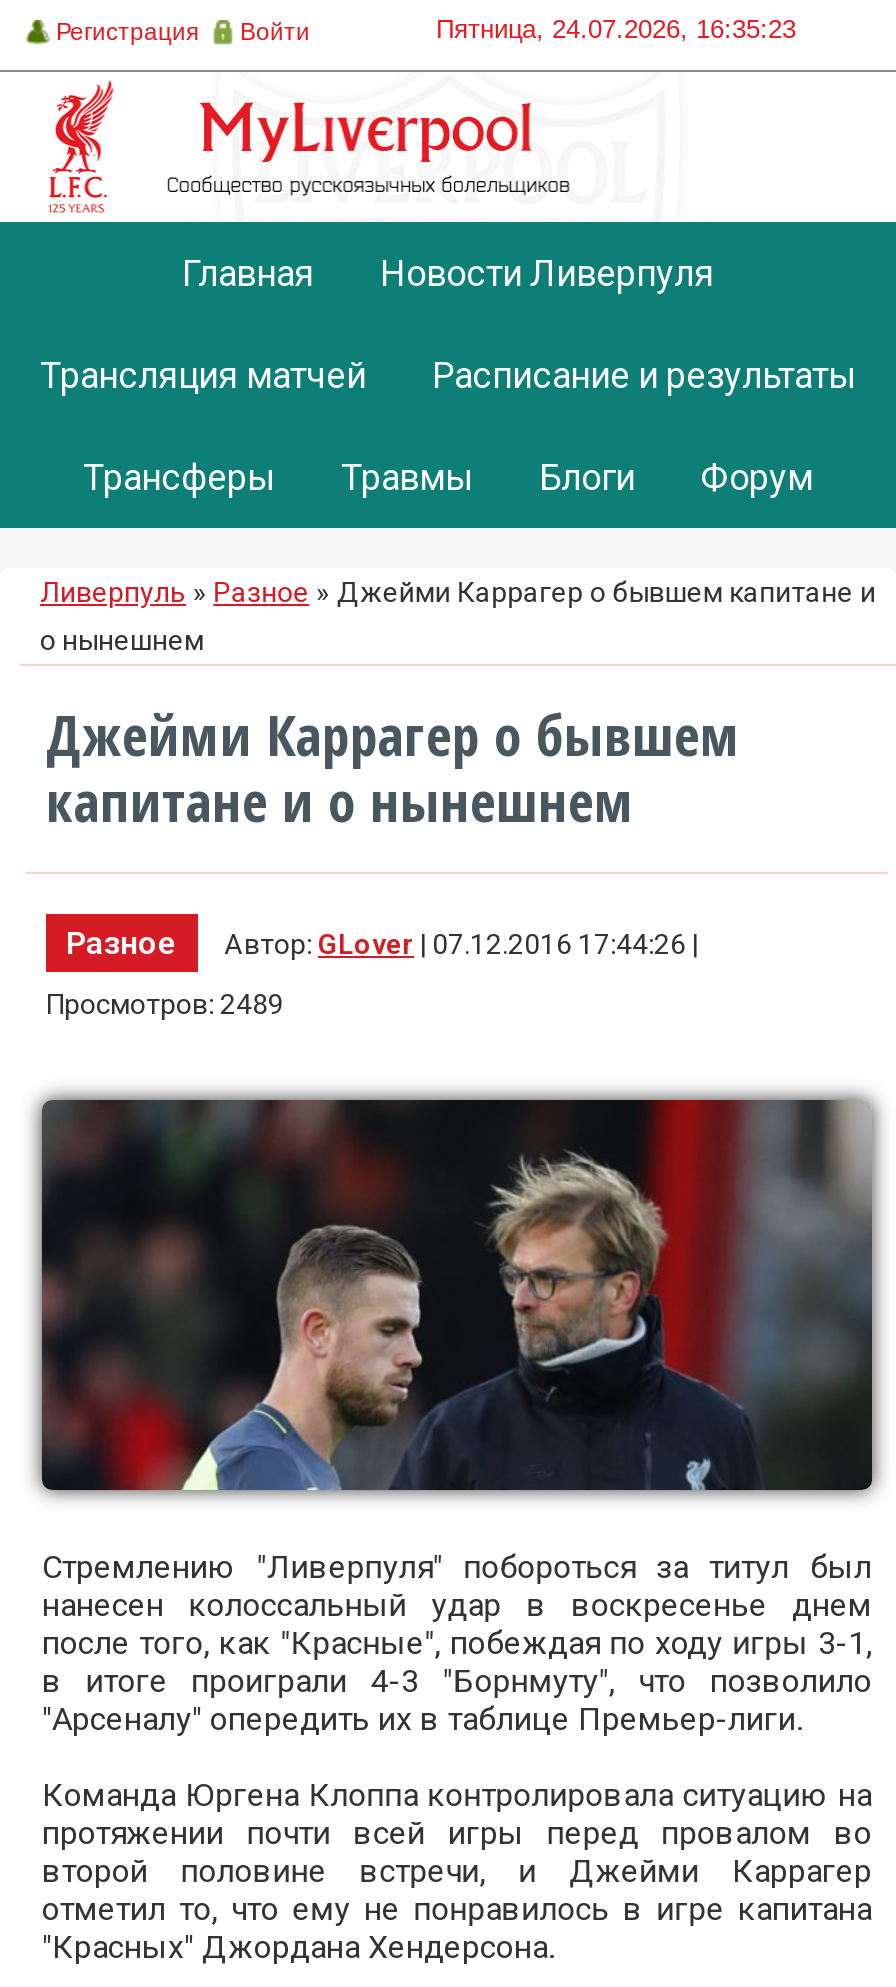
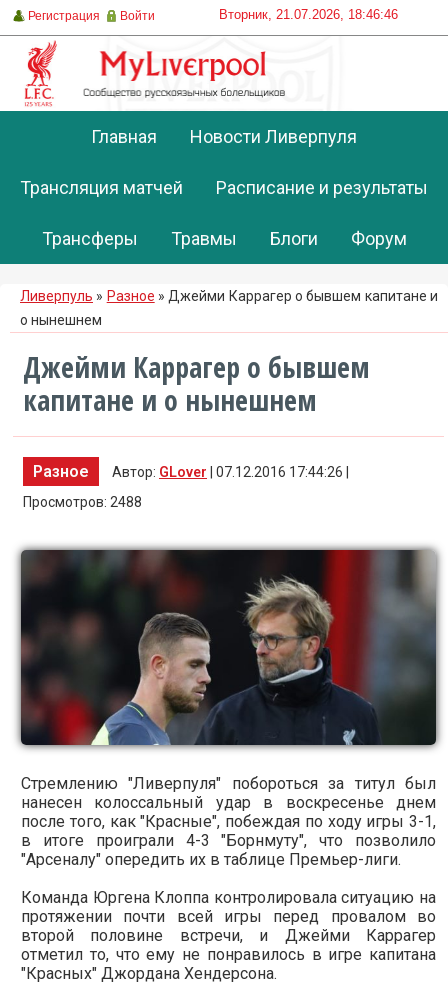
- Пятница, 24.07.2026, 16:35:23
+ Вторник, 21.07.2026, 18:46:46

- Просмотров: 2489
+ Просмотров: 2488
